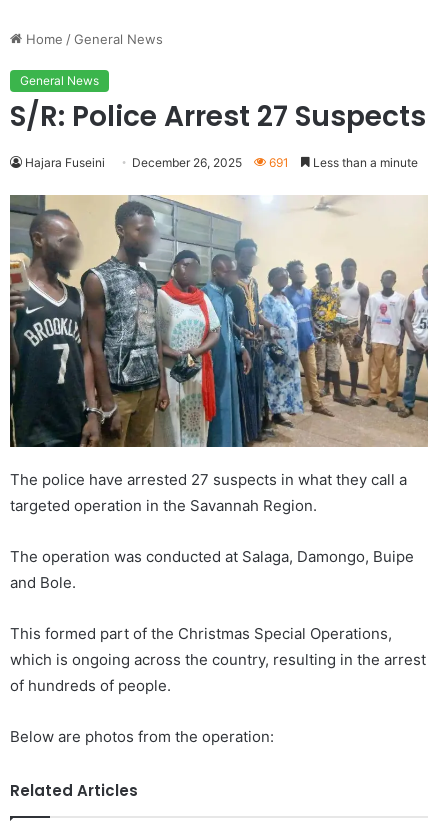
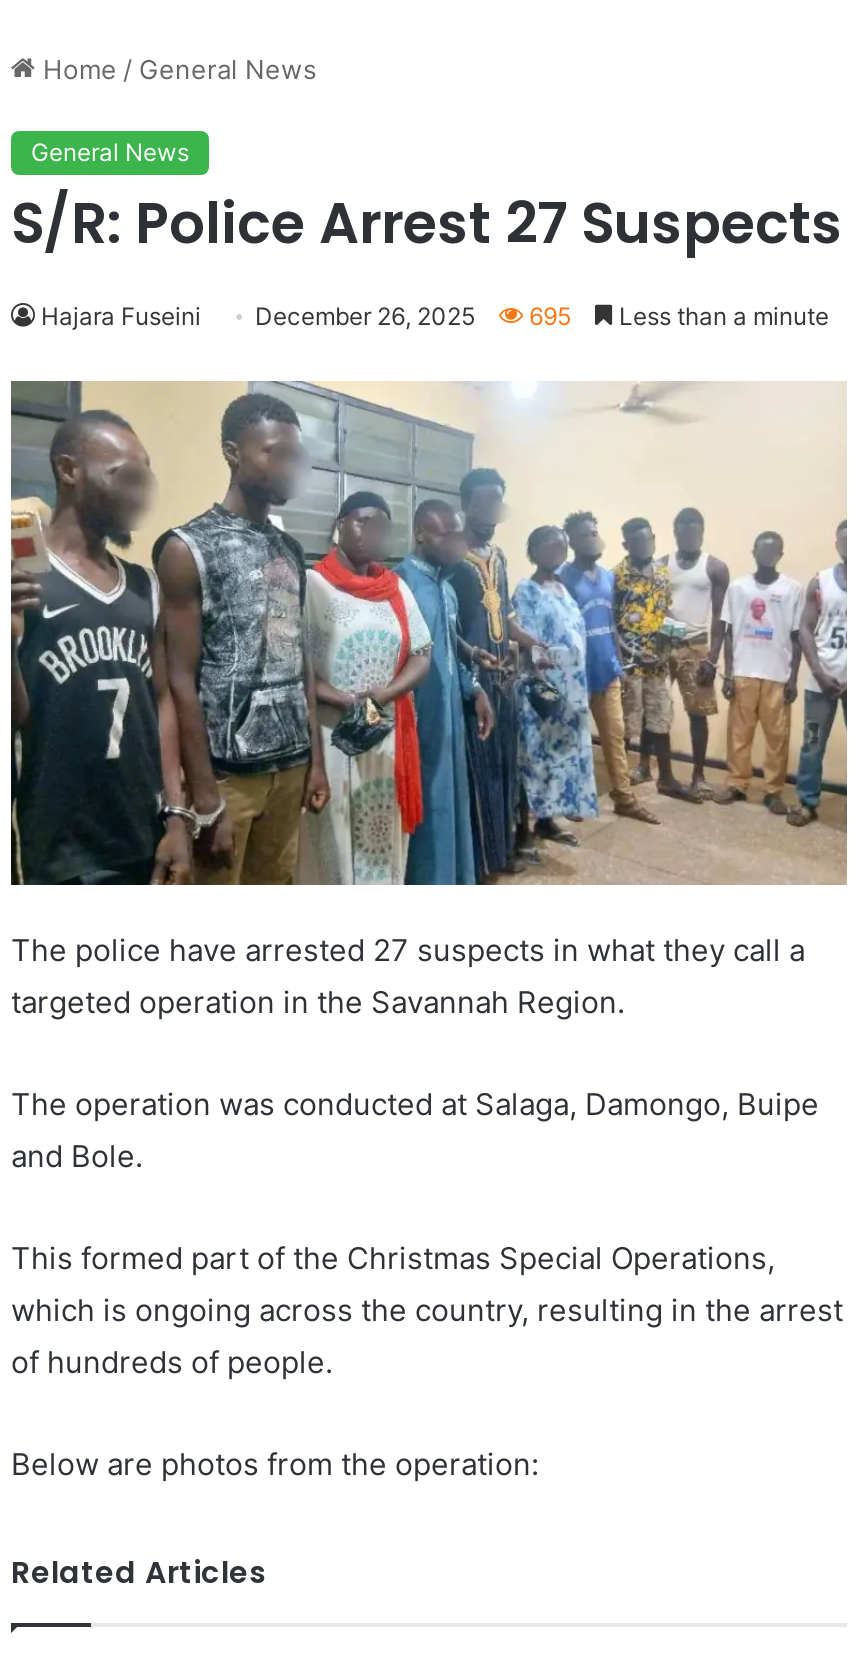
- Hajara Fuseini December 26, 2025 691 Less than a minute
+ Hajara Fuseini December 26, 2025 695 Less than a minute
